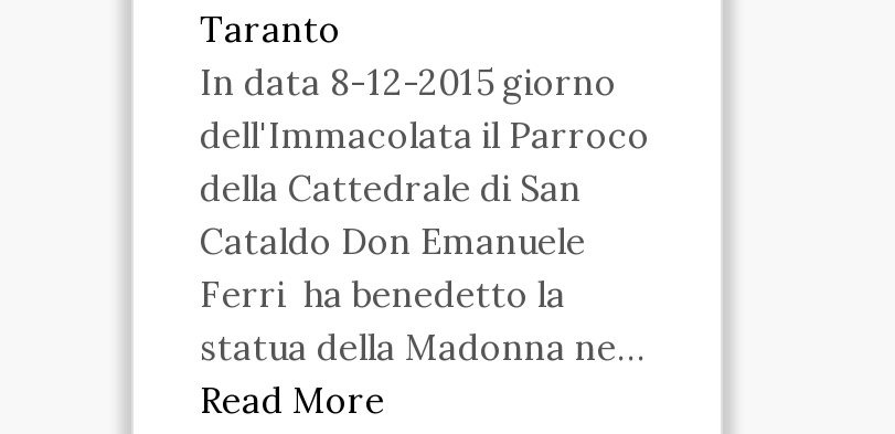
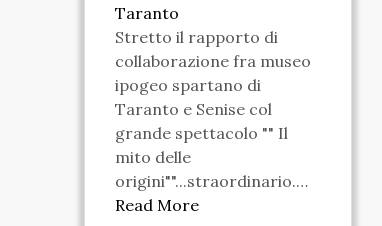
- In data 8-12-2015 giorno
- dell'Immacolata il Parroco
- della Cattedrale di San
- Cataldo Don Emanuele
- Ferri ha benedetto la
- statua della Madonna ne…
+ Stretto il rapporto di
+ collaborazione fra museo
+ ipogeo spartano di
+ Taranto e Senise col
+ grande spettacolo "" Il
+ mito delle
+ origini""...straordinario.…
